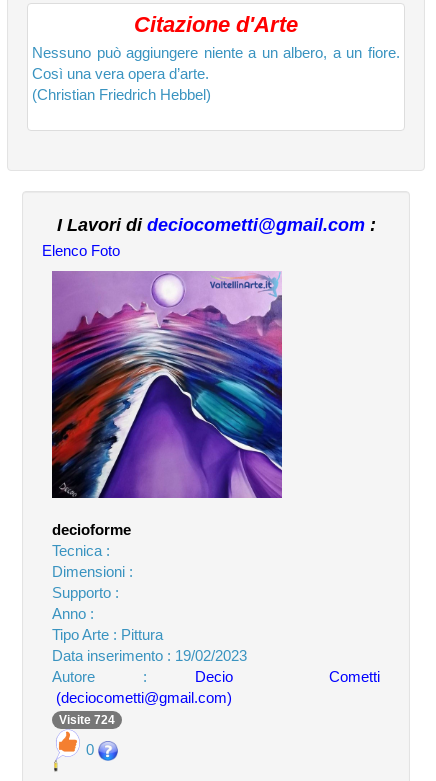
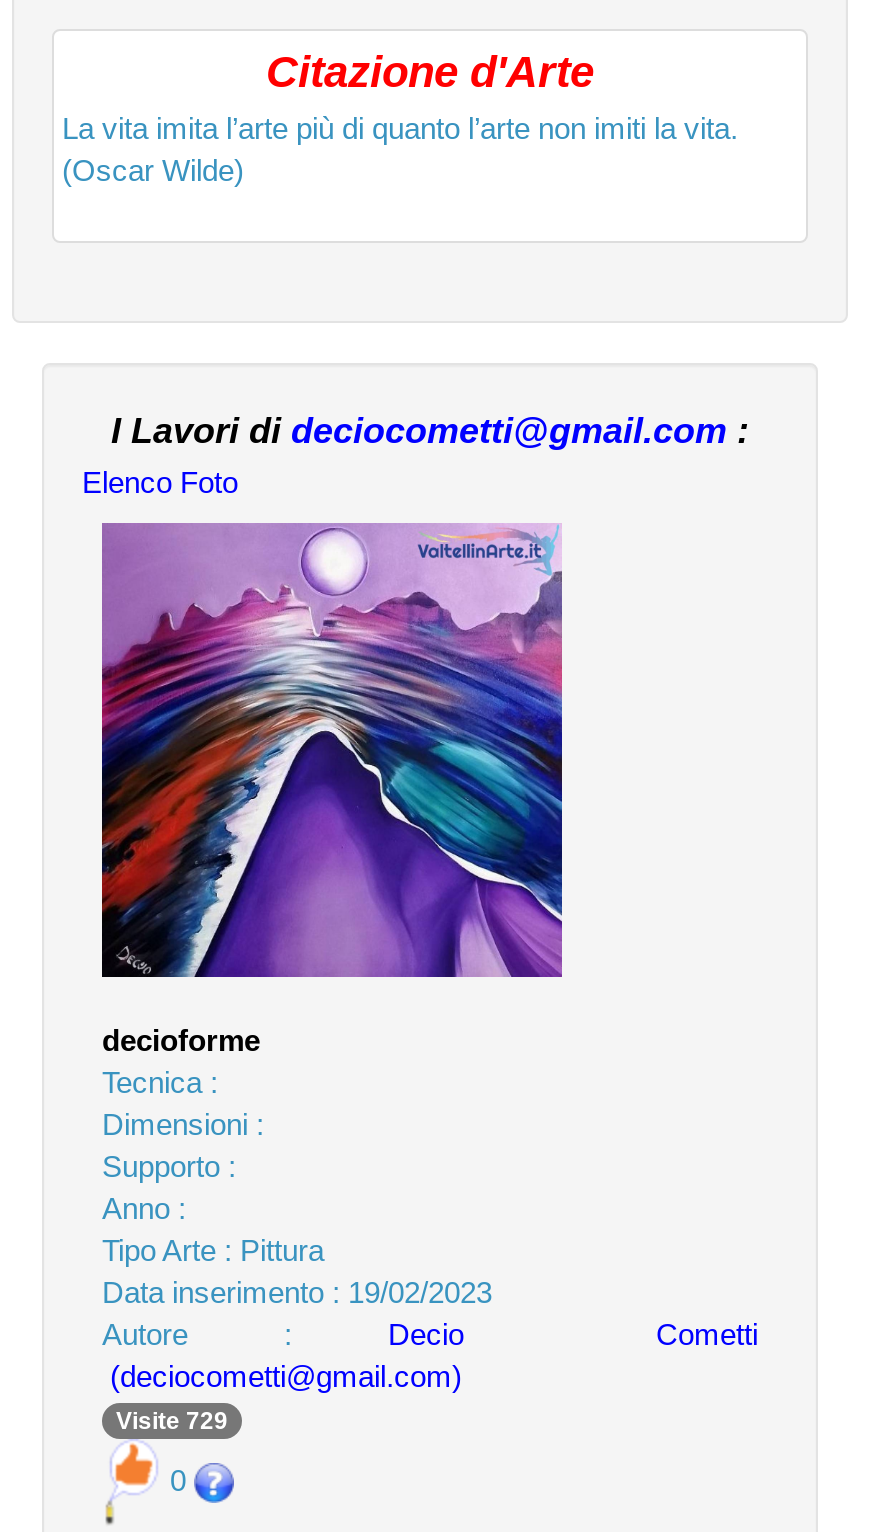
- Nessuno può aggiungere niente a un albero, a un fiore.
- Così una vera opera d’arte.
- (Christian Friedrich Hebbel)
+ La vita imita l’arte più di quanto l’arte non imiti la vita.
+ (Oscar Wilde)

- Visite 724
+ Visite 729
